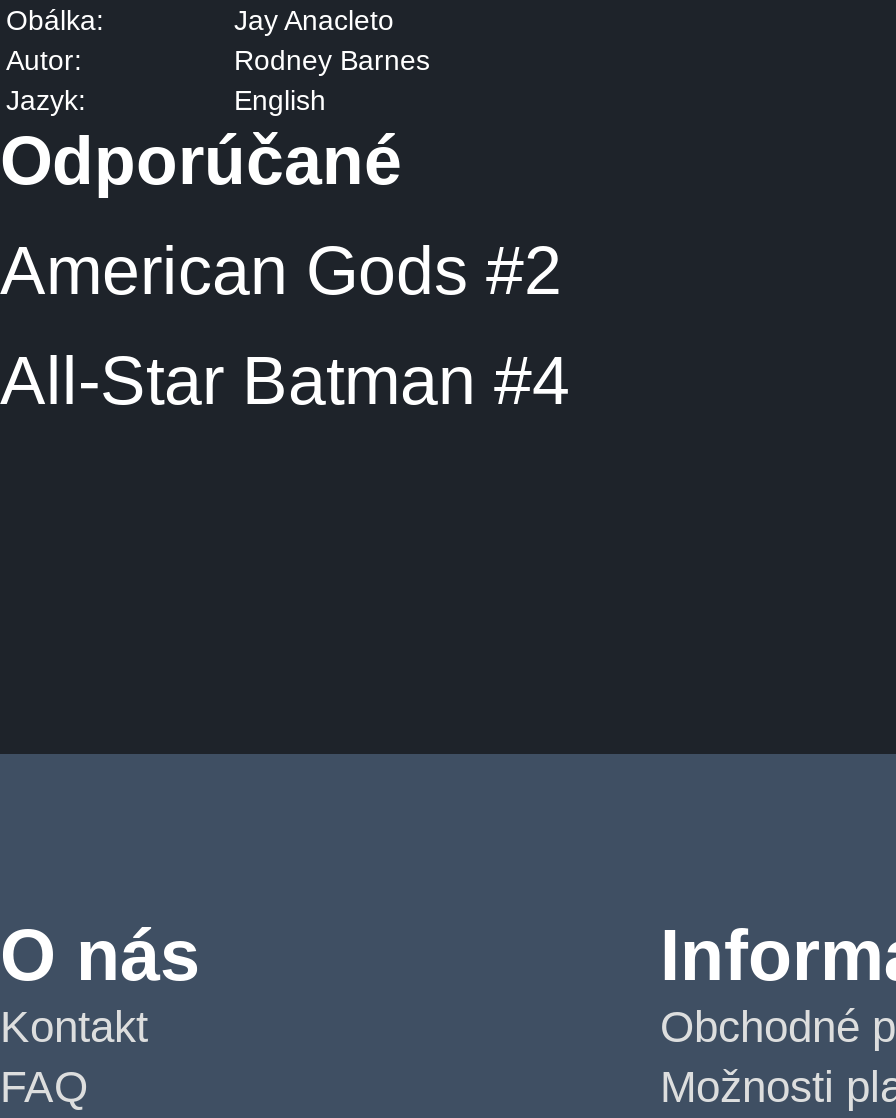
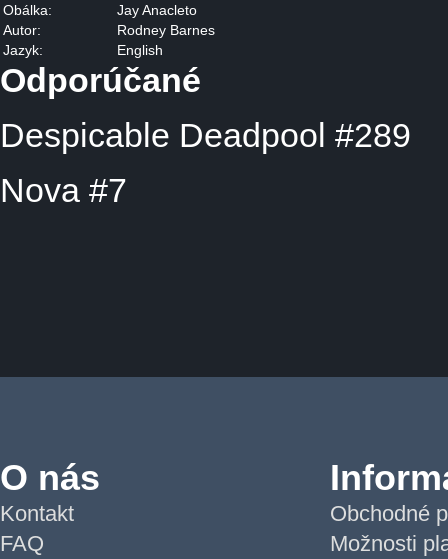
- American Gods #2
- All-Star Batman #4
+ Despicable Deadpool #289
+ Nova #7
